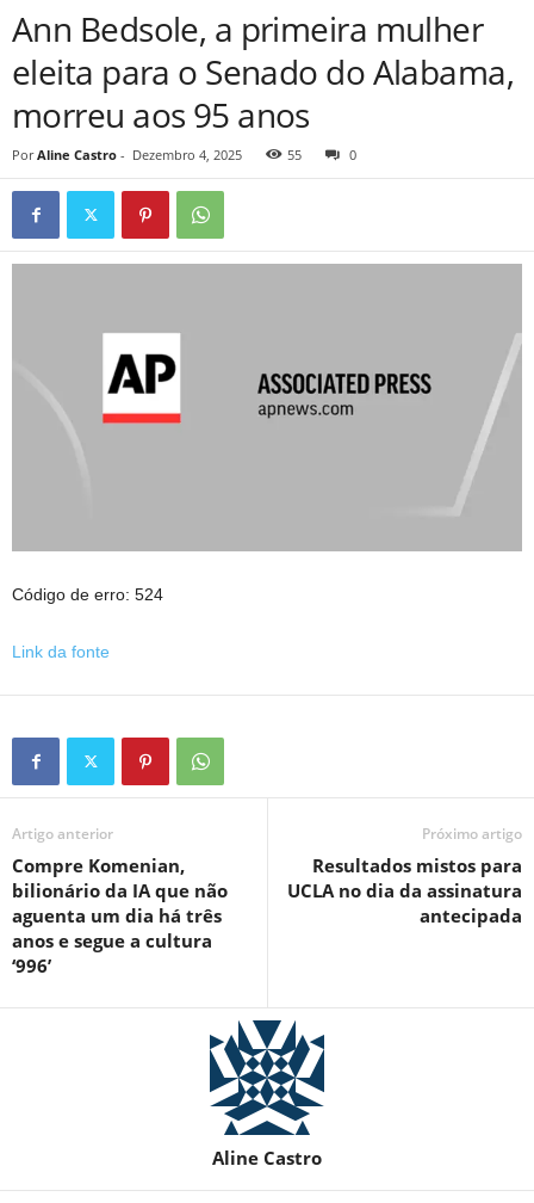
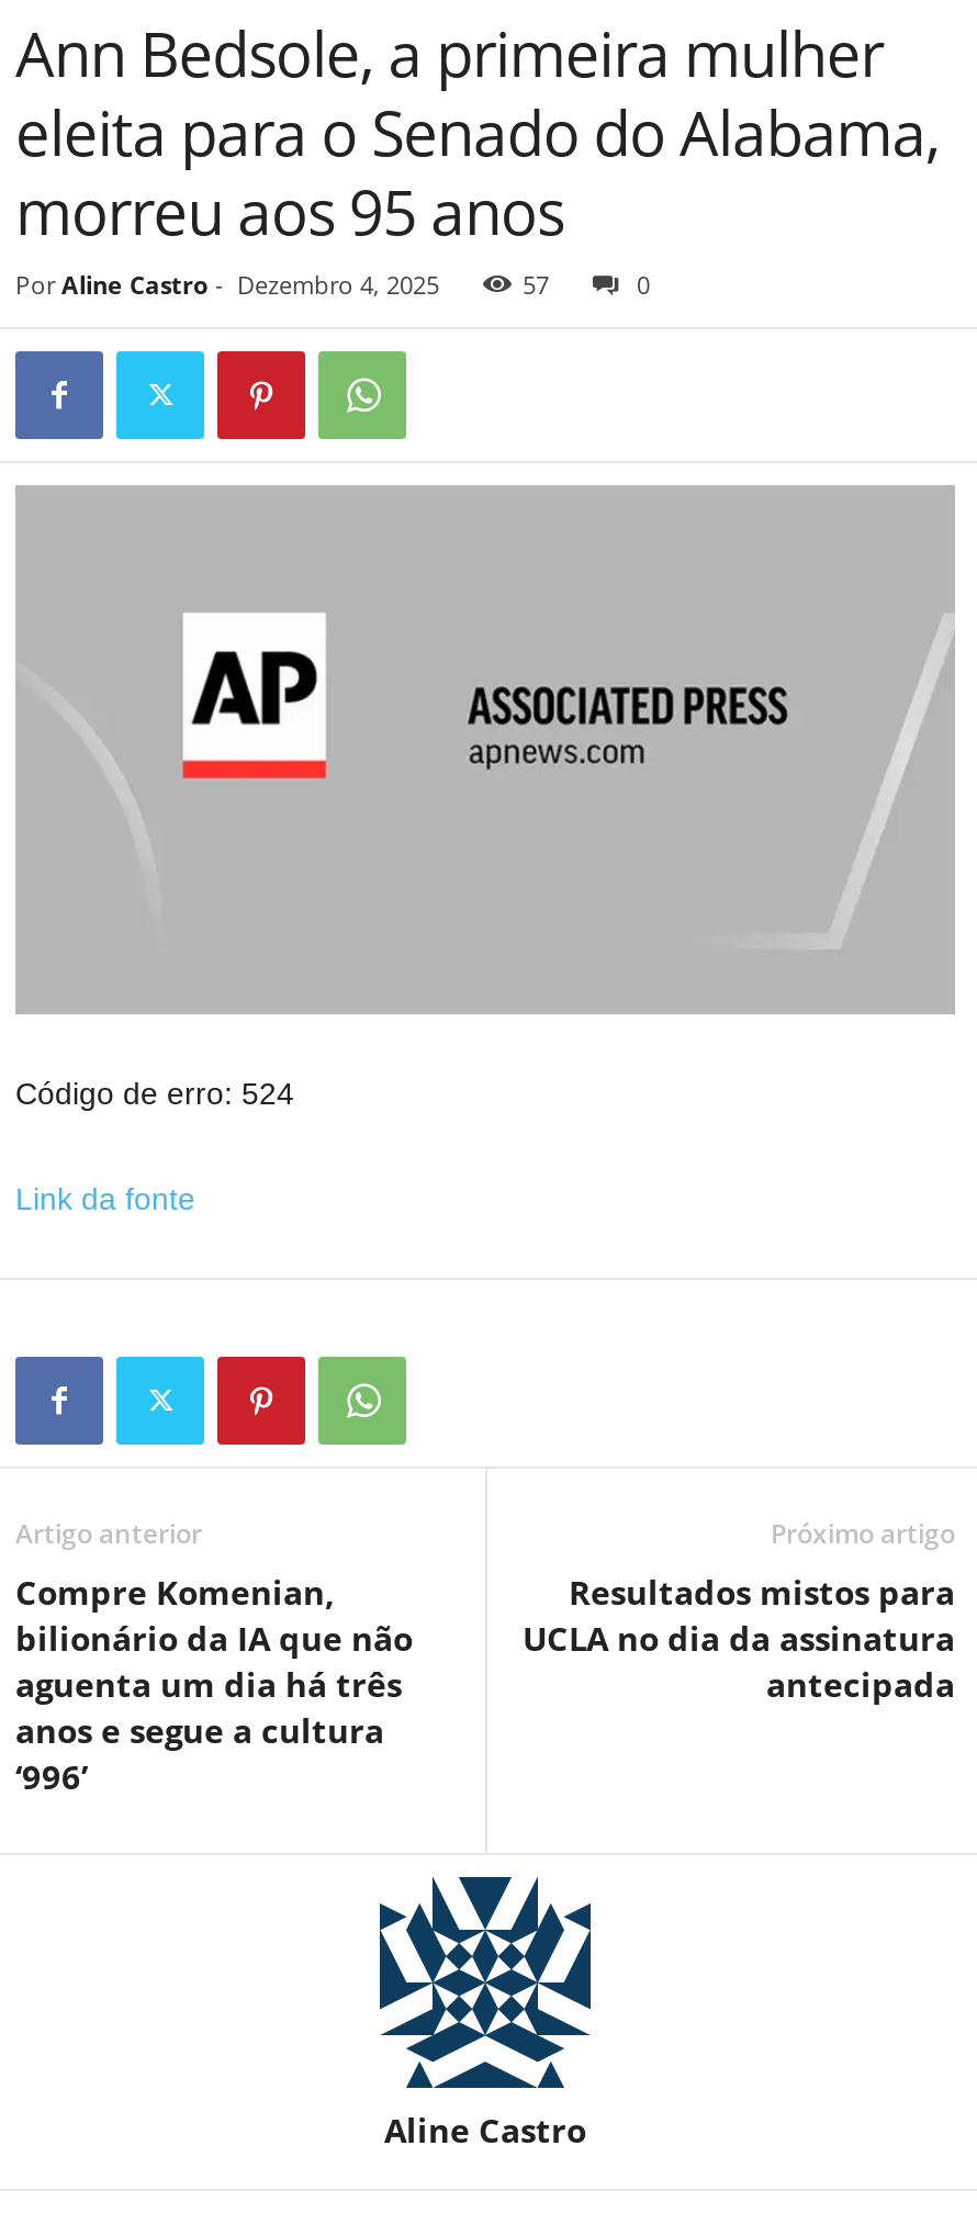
- 55
+ 57
